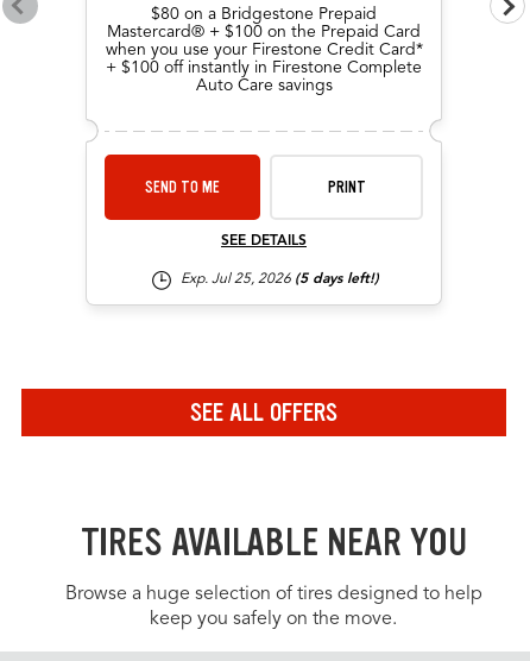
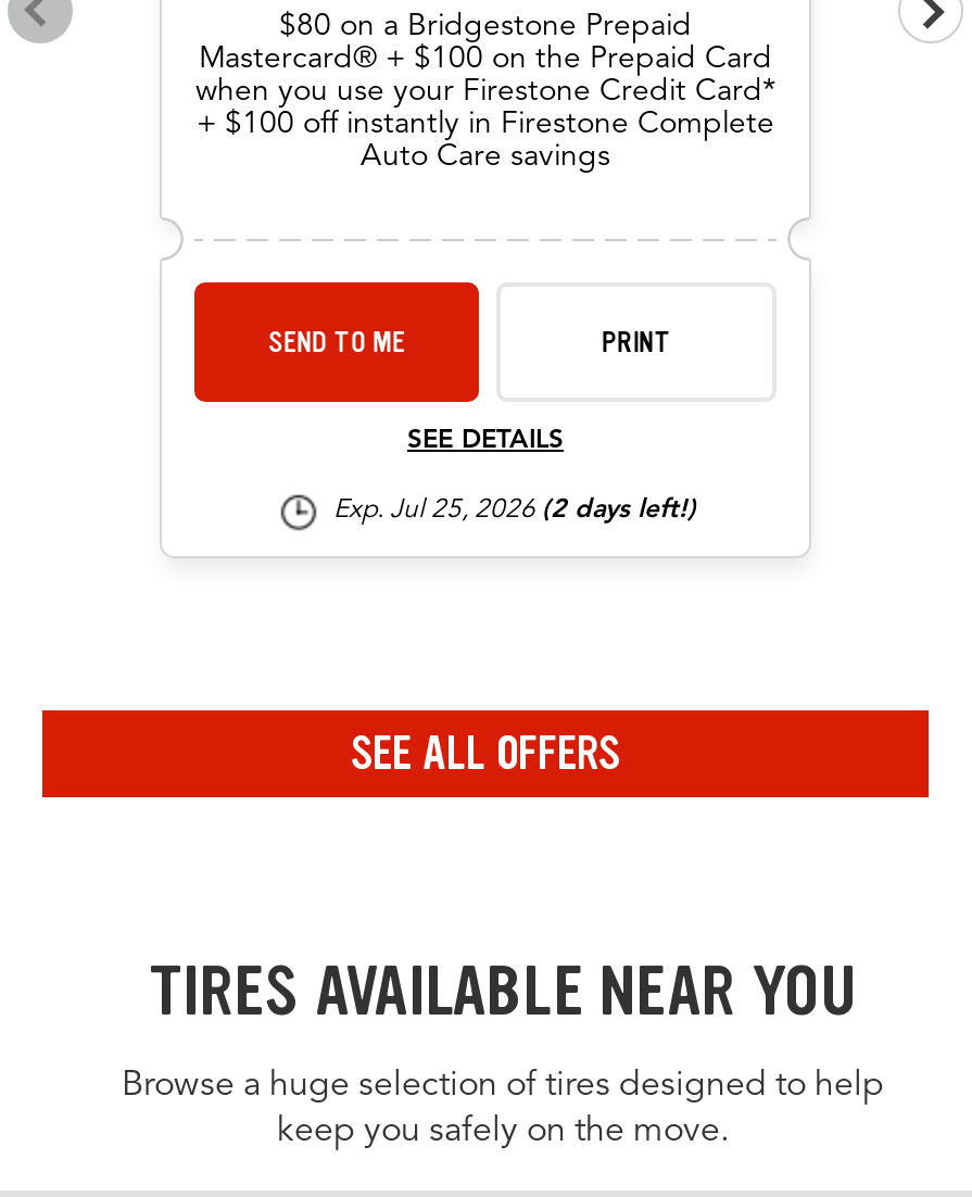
- Exp. Jul 25, 2026 (5 days left!)
+ Exp. Jul 25, 2026 (2 days left!)
